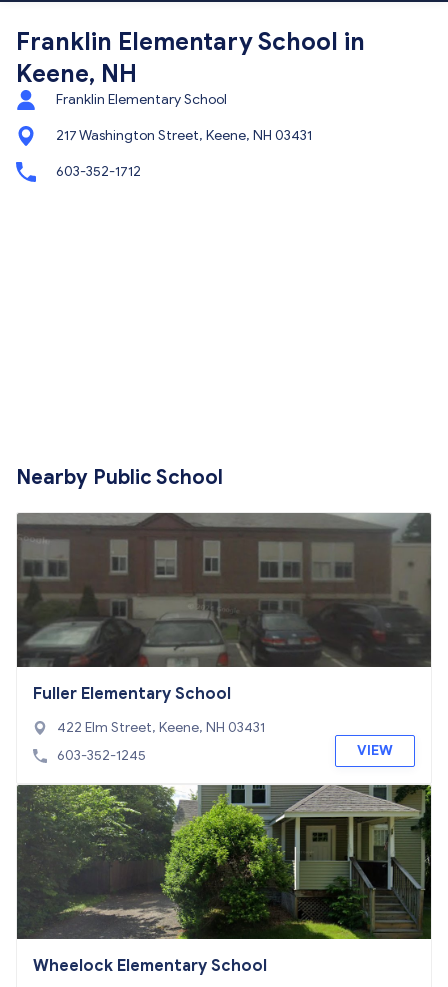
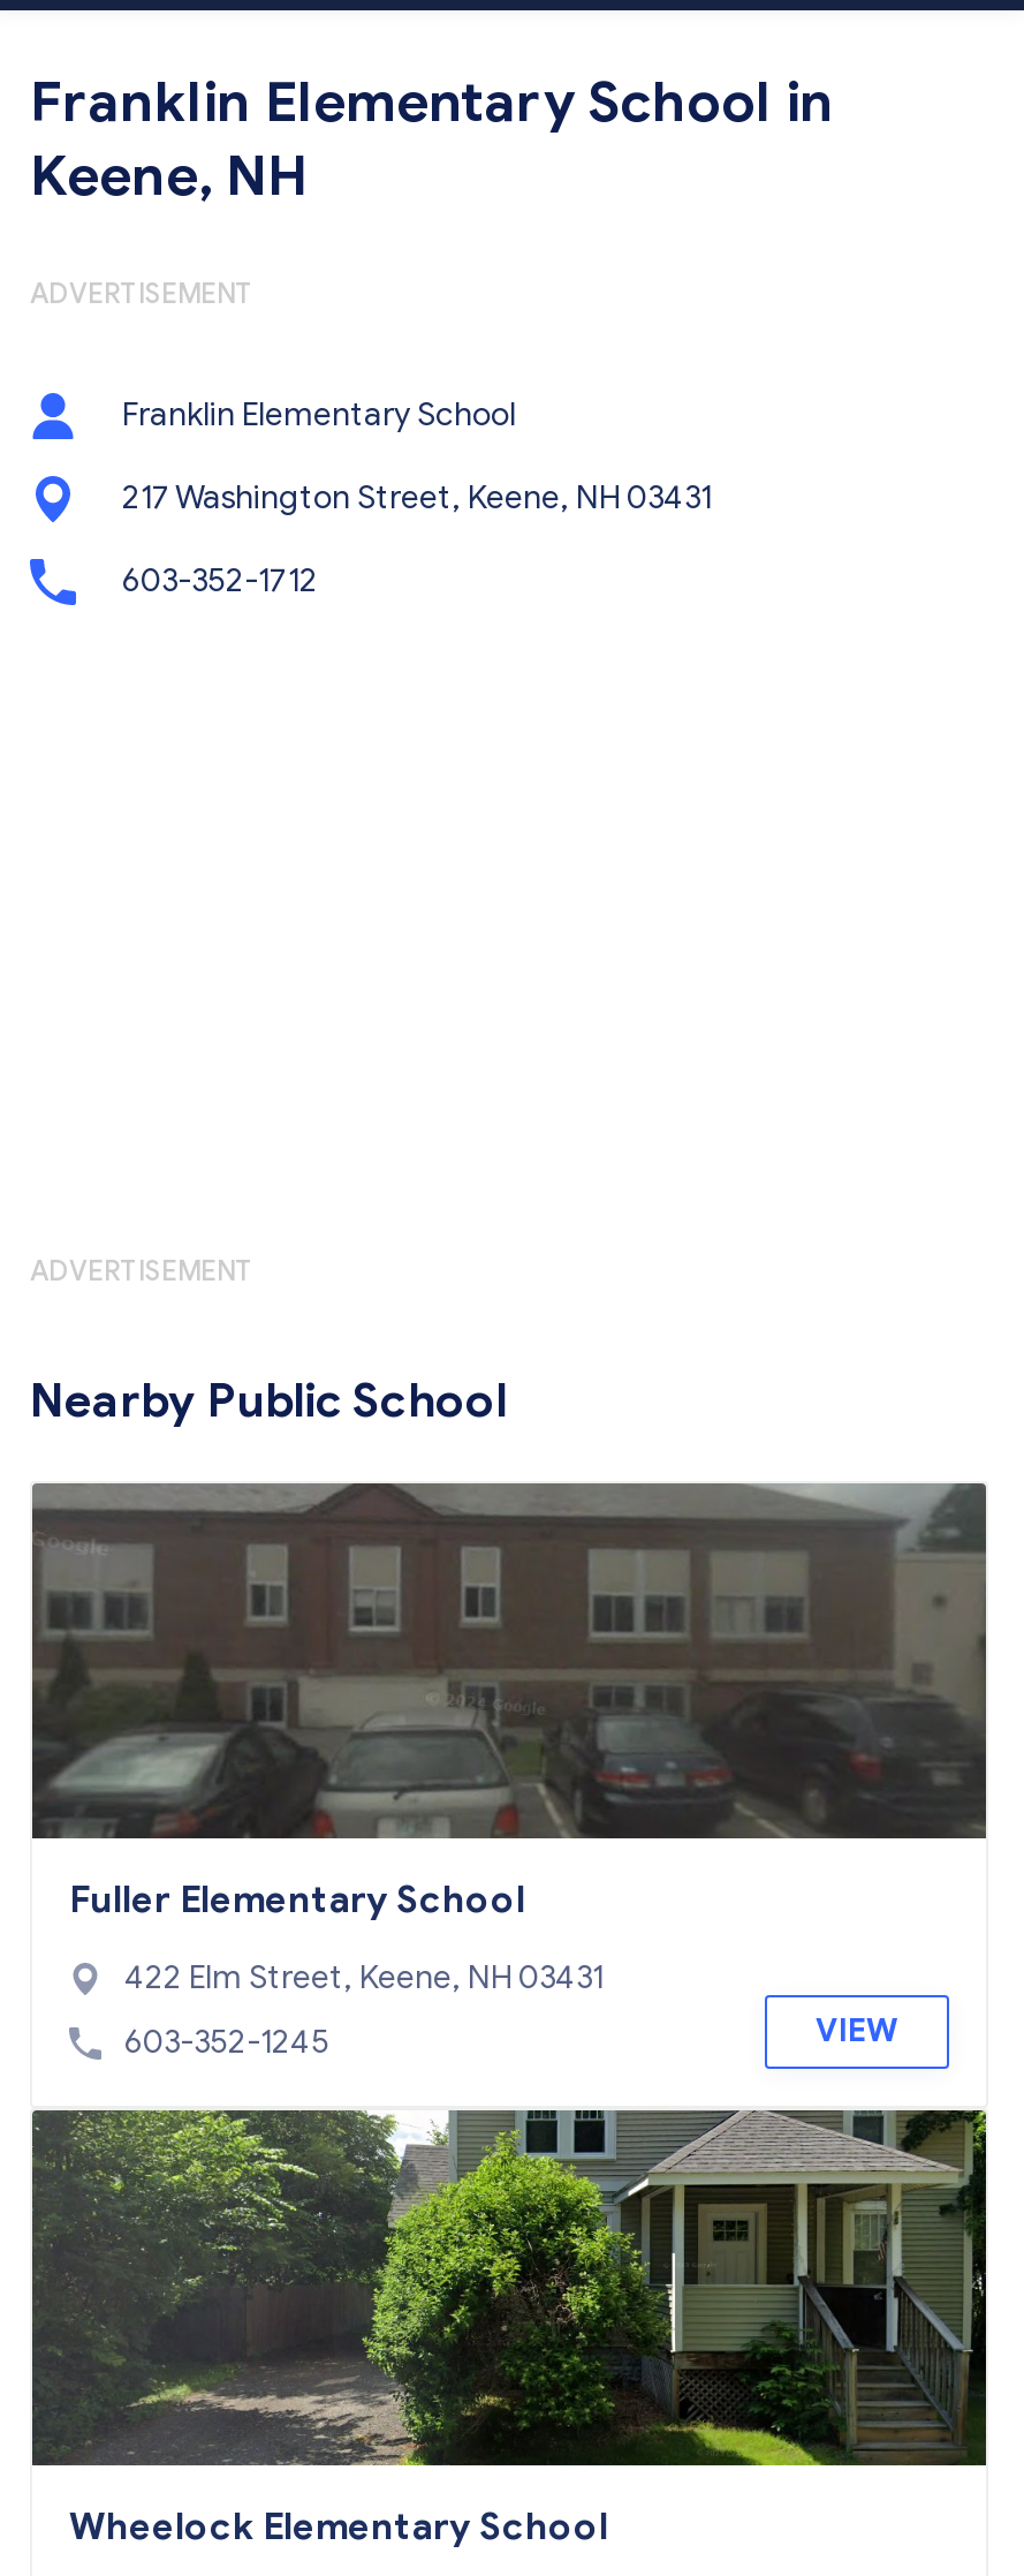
+ ADVERTISEMENT

+ ADVERTISEMENT
